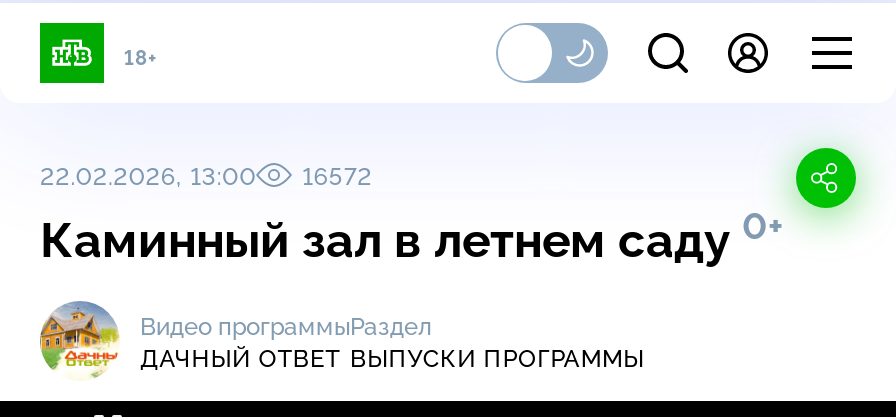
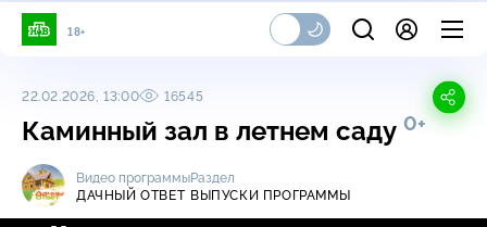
- 22.02.2026, 13:00 16572
+ 22.02.2026, 13:00 16545
